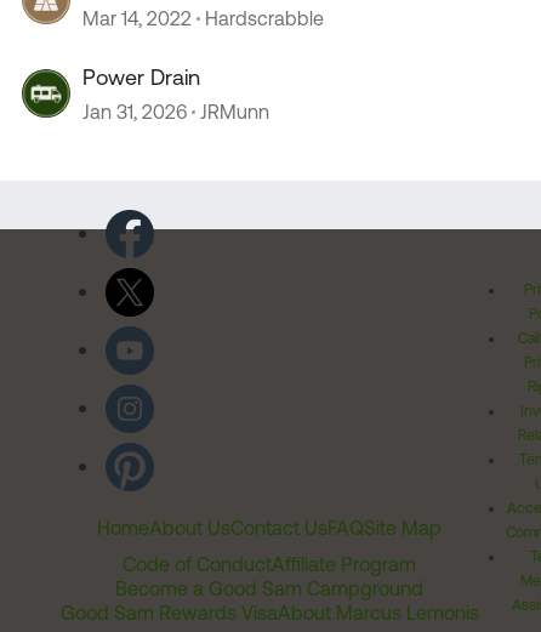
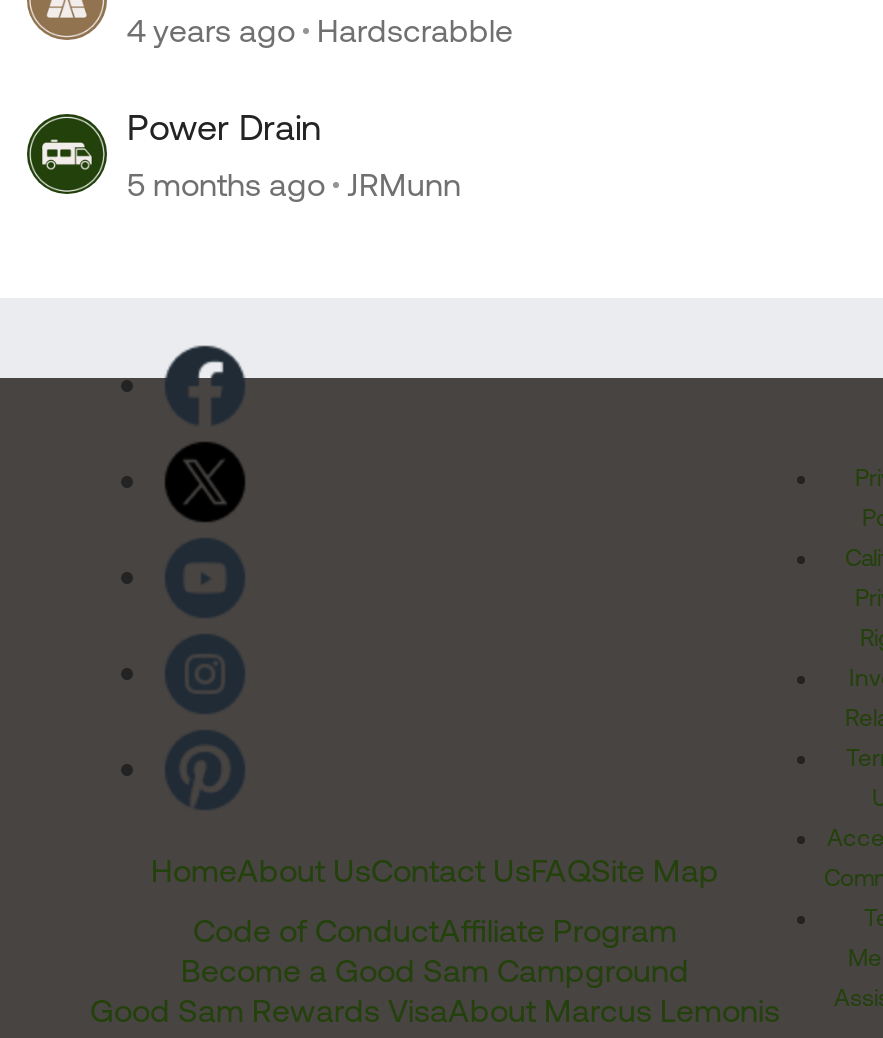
- Mar 14, 2022 Hardscrabble
+ 4 years ago Hardscrabble

- Jan 31, 2026 JRMunn
+ 5 months ago JRMunn
